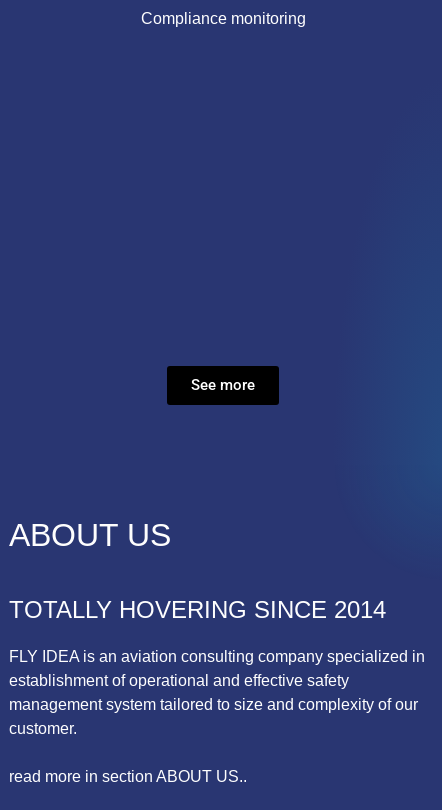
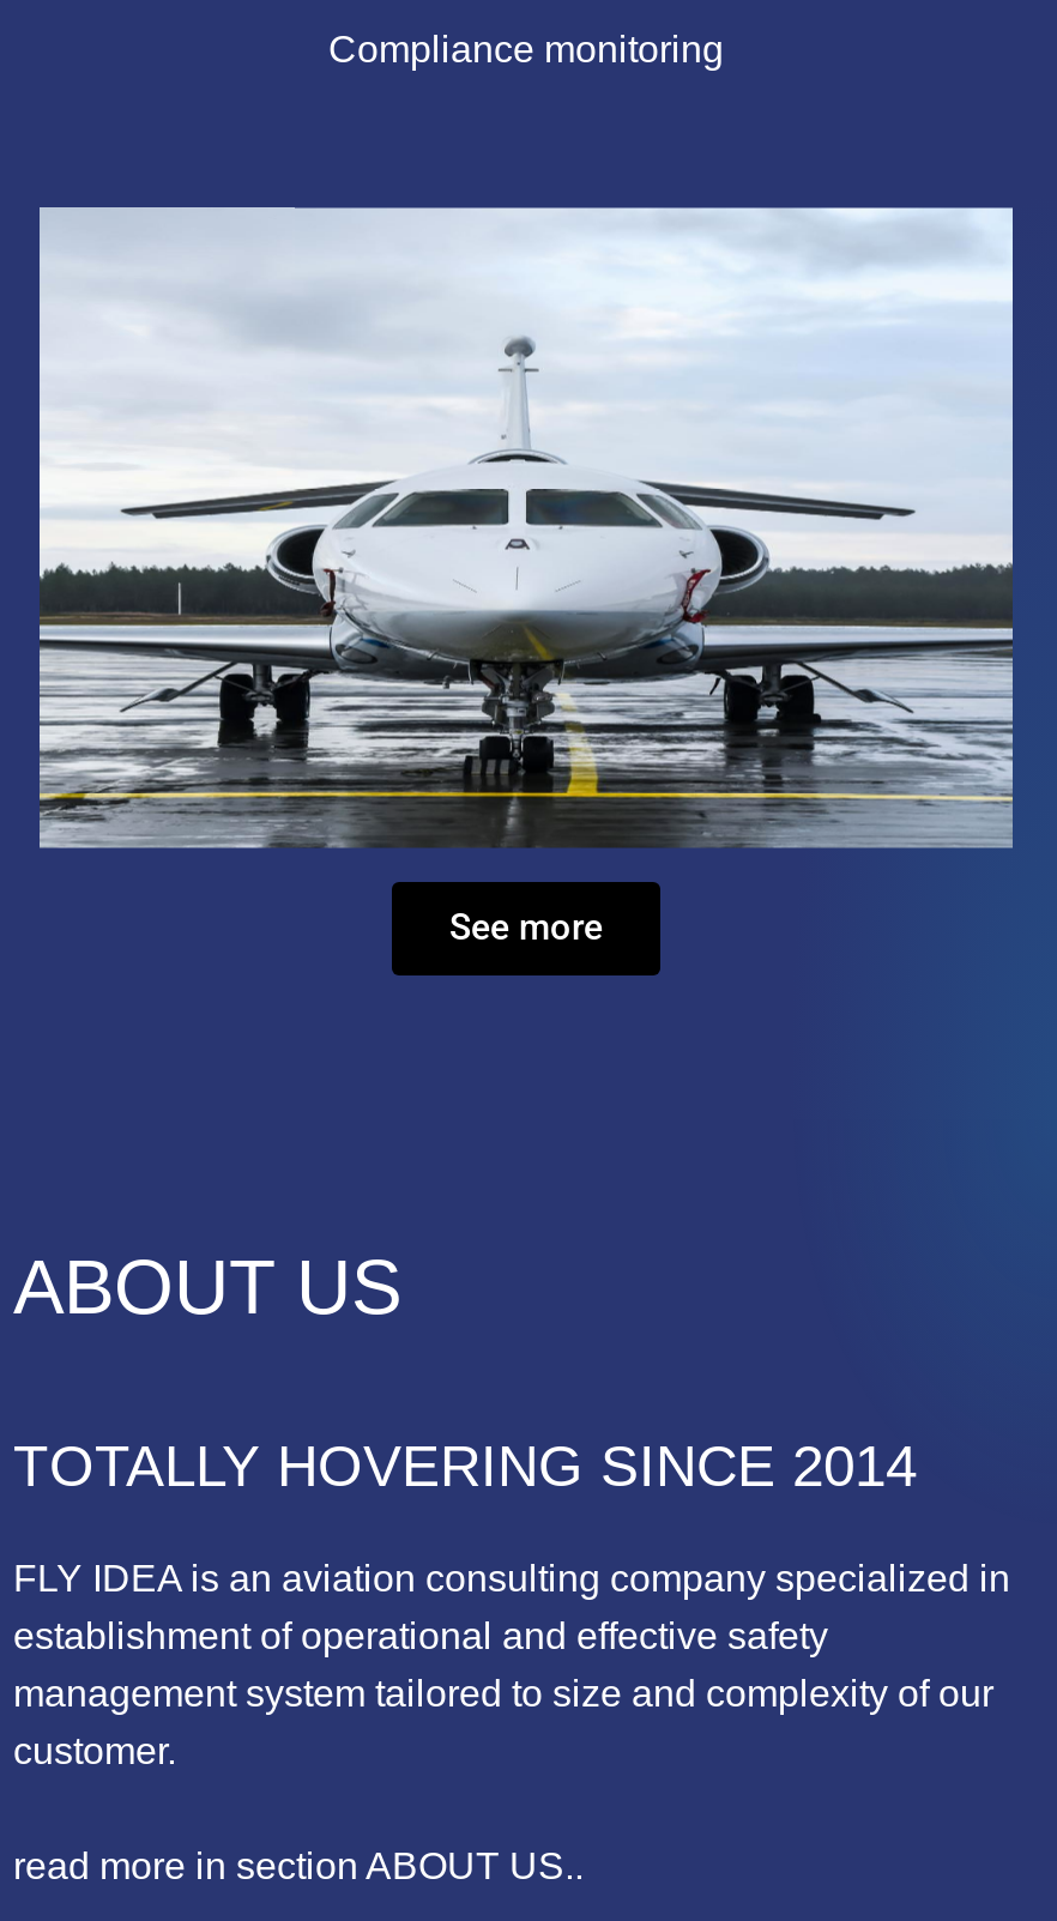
+ [image]
